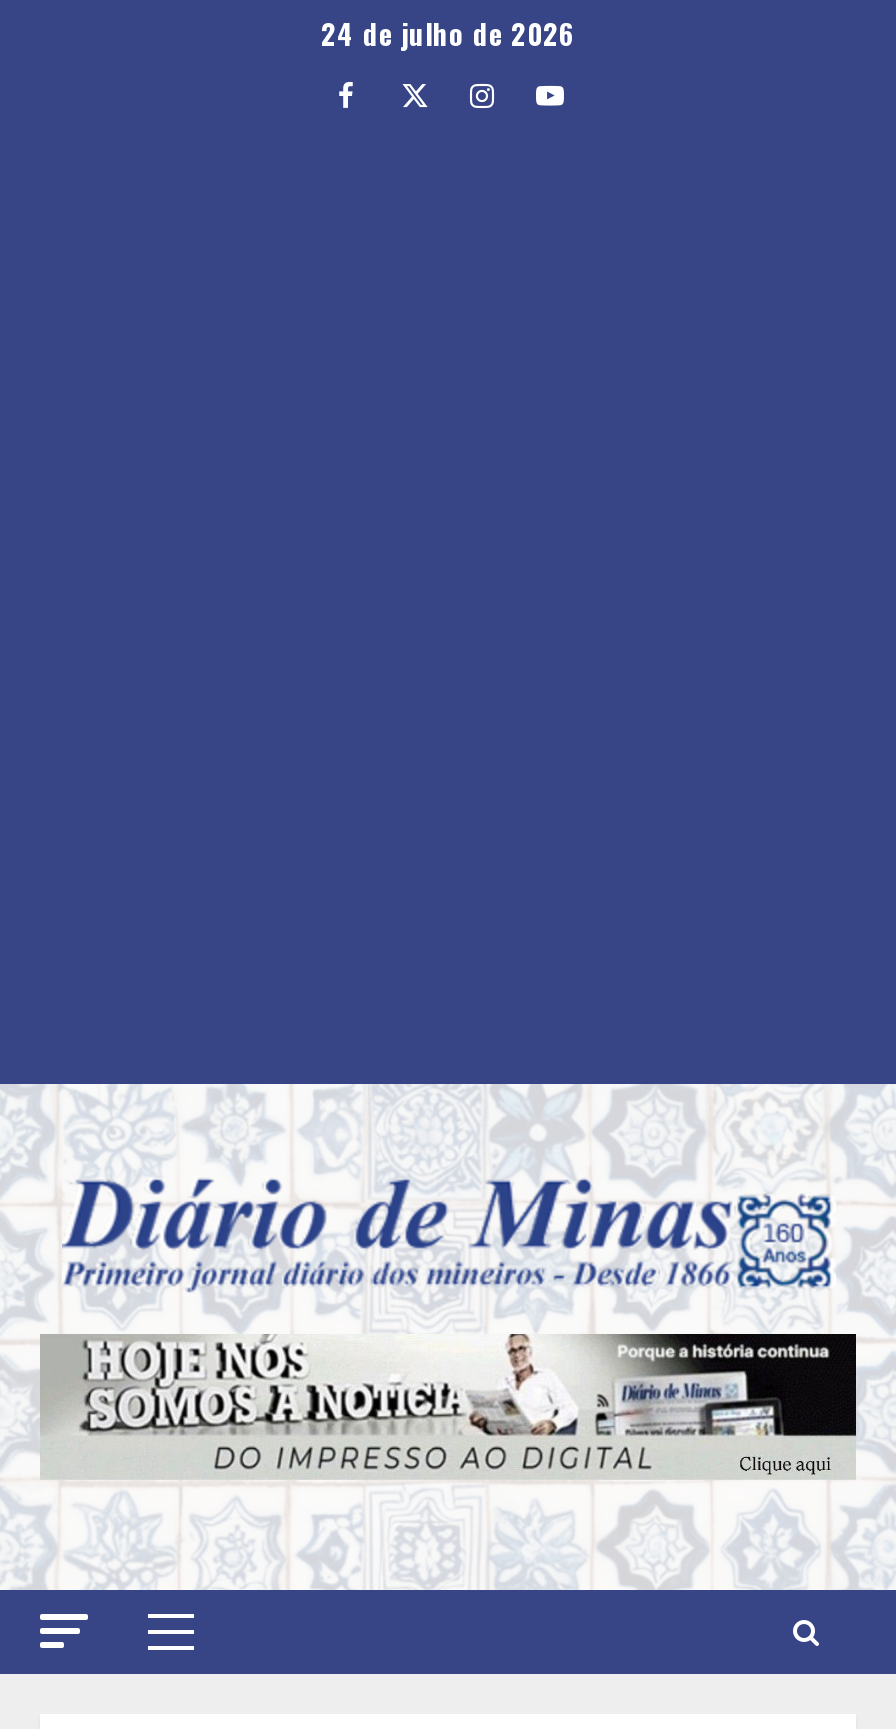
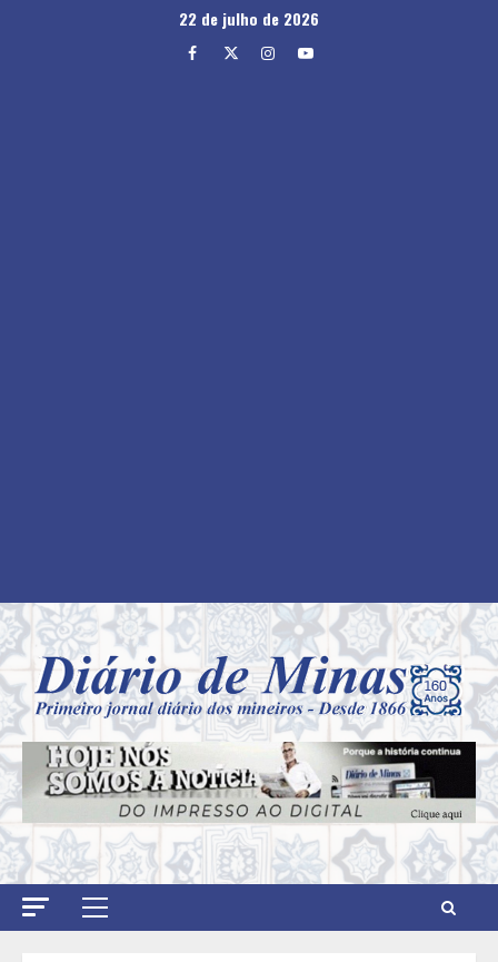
- 24 de julho de 2026
+ 22 de julho de 2026
